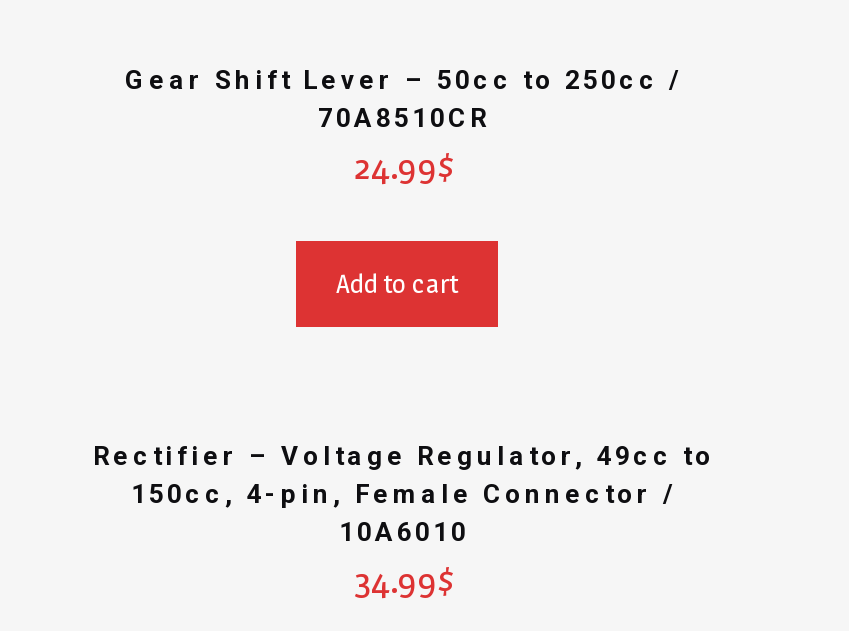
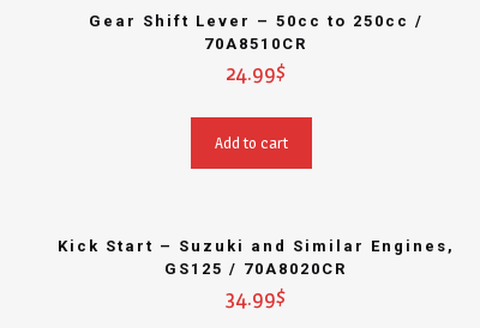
- Rectifier – Voltage Regulator, 49cc to
- 150cc, 4-pin, Female Connector /
- 10A6010
+ Kick Start – Suzuki and Similar Engines,
+ GS125 / 70A8020CR
